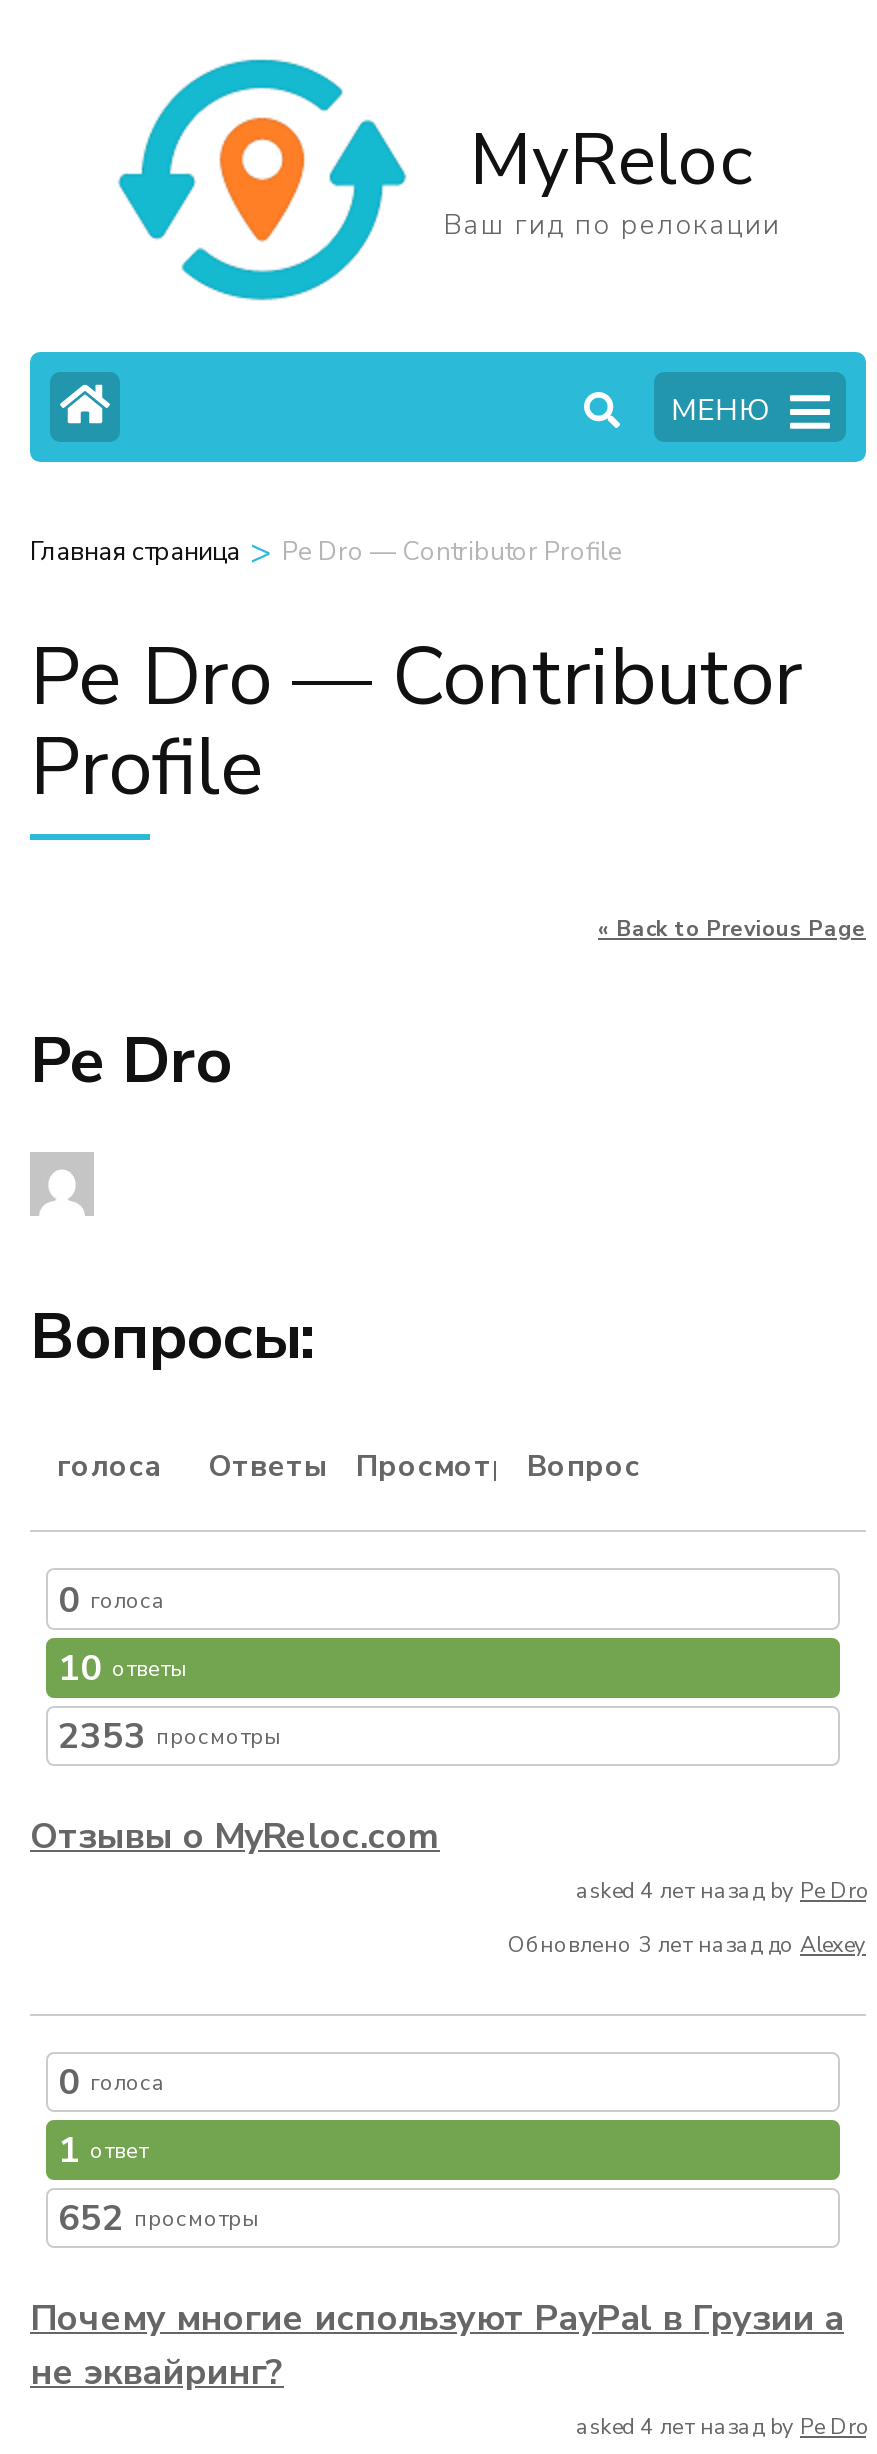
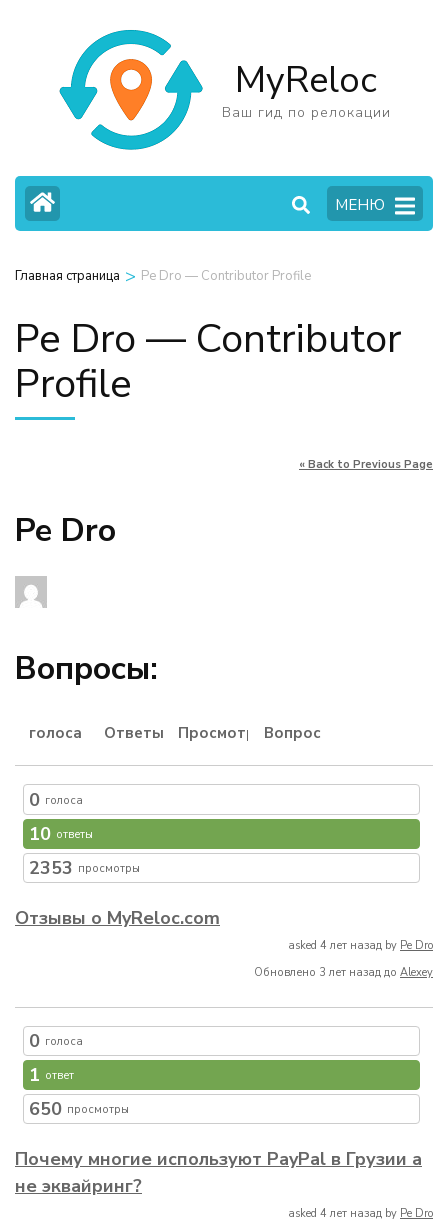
- 652 просмотры
+ 650 просмотры
